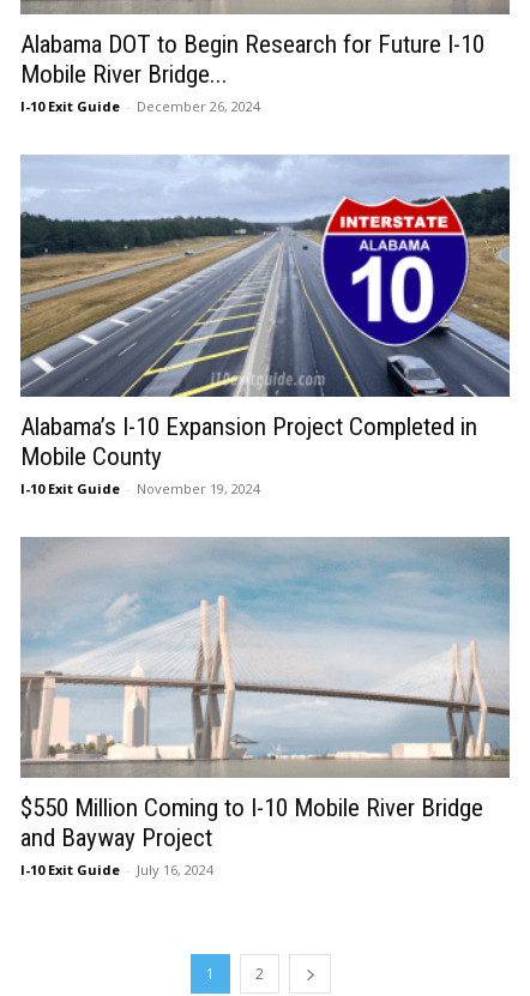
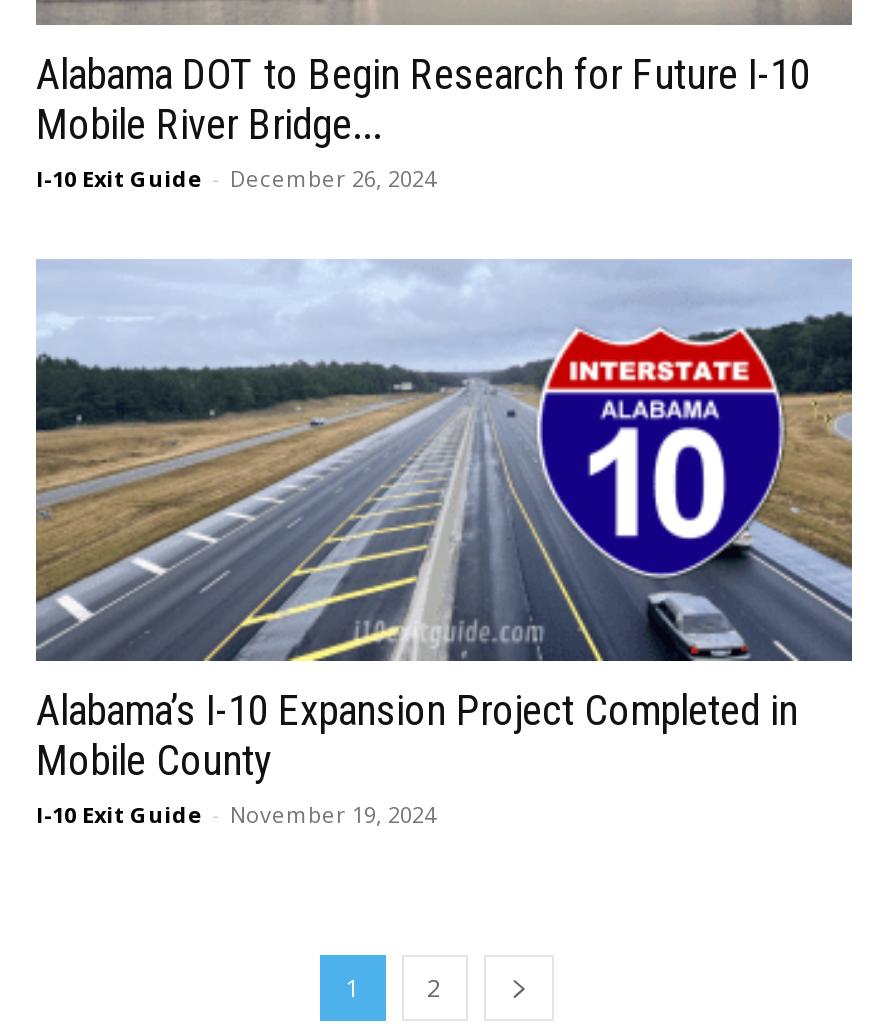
- [image]
- $550 Million Coming to I-10 Mobile River Bridge
- and Bayway Project
- I-10 Exit Guide - July 16, 2024
